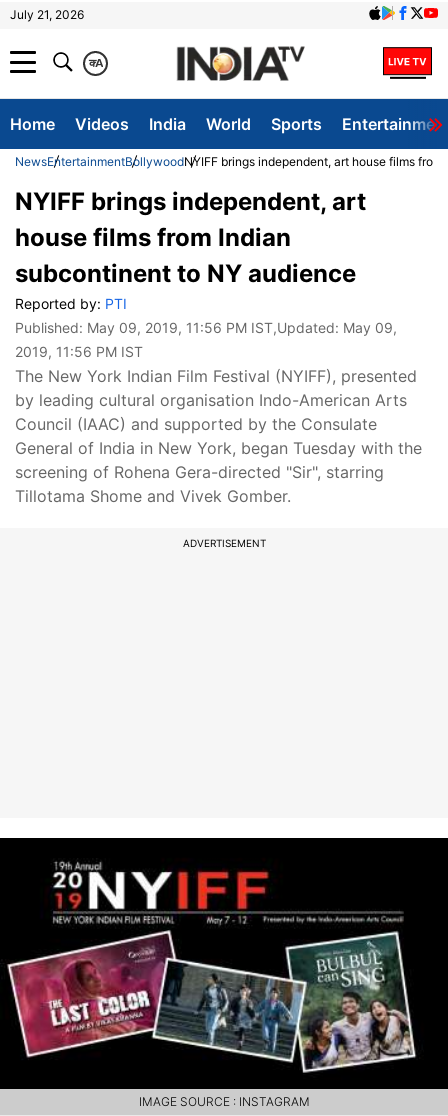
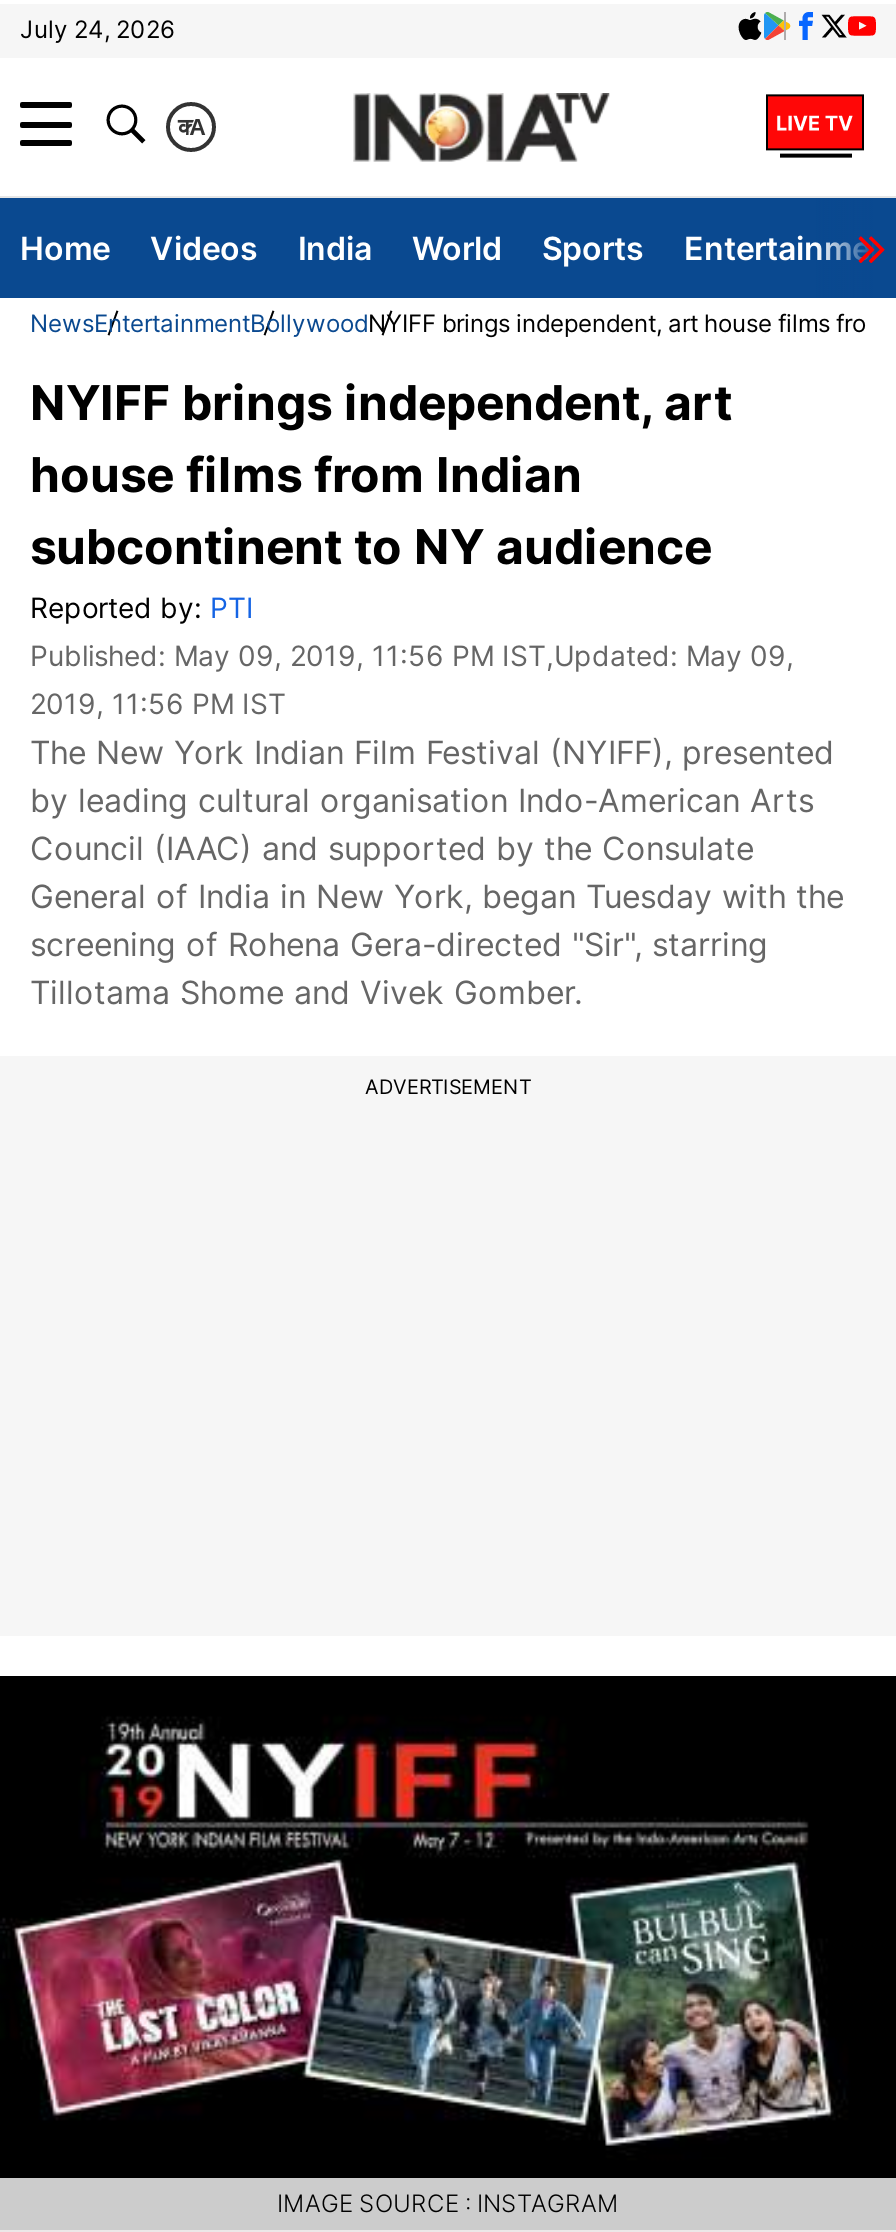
- July 21, 2026
+ July 24, 2026
